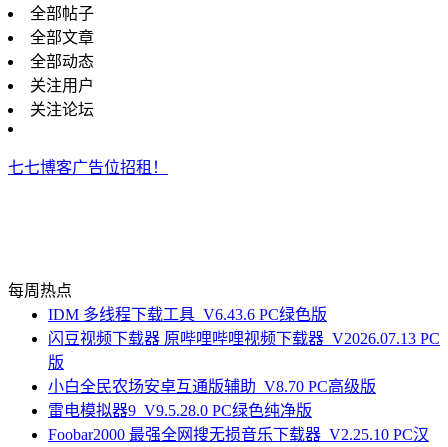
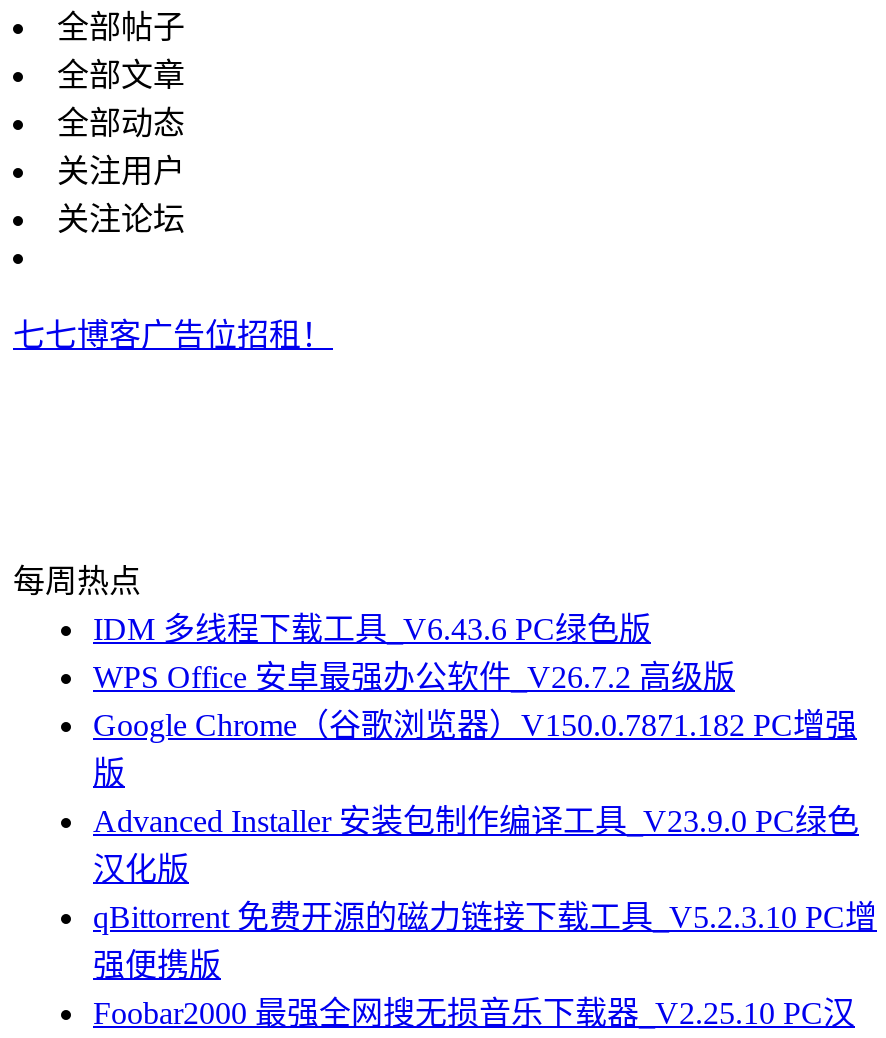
- 闪豆视频下载器 原哔哩哔哩视频下载器_V2026.07.13 PC
+ WPS Office 安卓最强办公软件_V26.7.2 高级版
+ Google Chrome（谷歌浏览器）V150.0.7871.182 PC增强

- 小白全民农场安卓互通版辅助_V8.70 PC高级版
- 雷电模拟器9_V9.5.28.0 PC绿色纯净版
+ Advanced Installer 安装包制作编译工具_V23.9.0 PC绿色
+ 汉化版
+ qBittorrent 免费开源的磁力链接下载工具_V5.2.3.10 PC增
+ 强便携版
